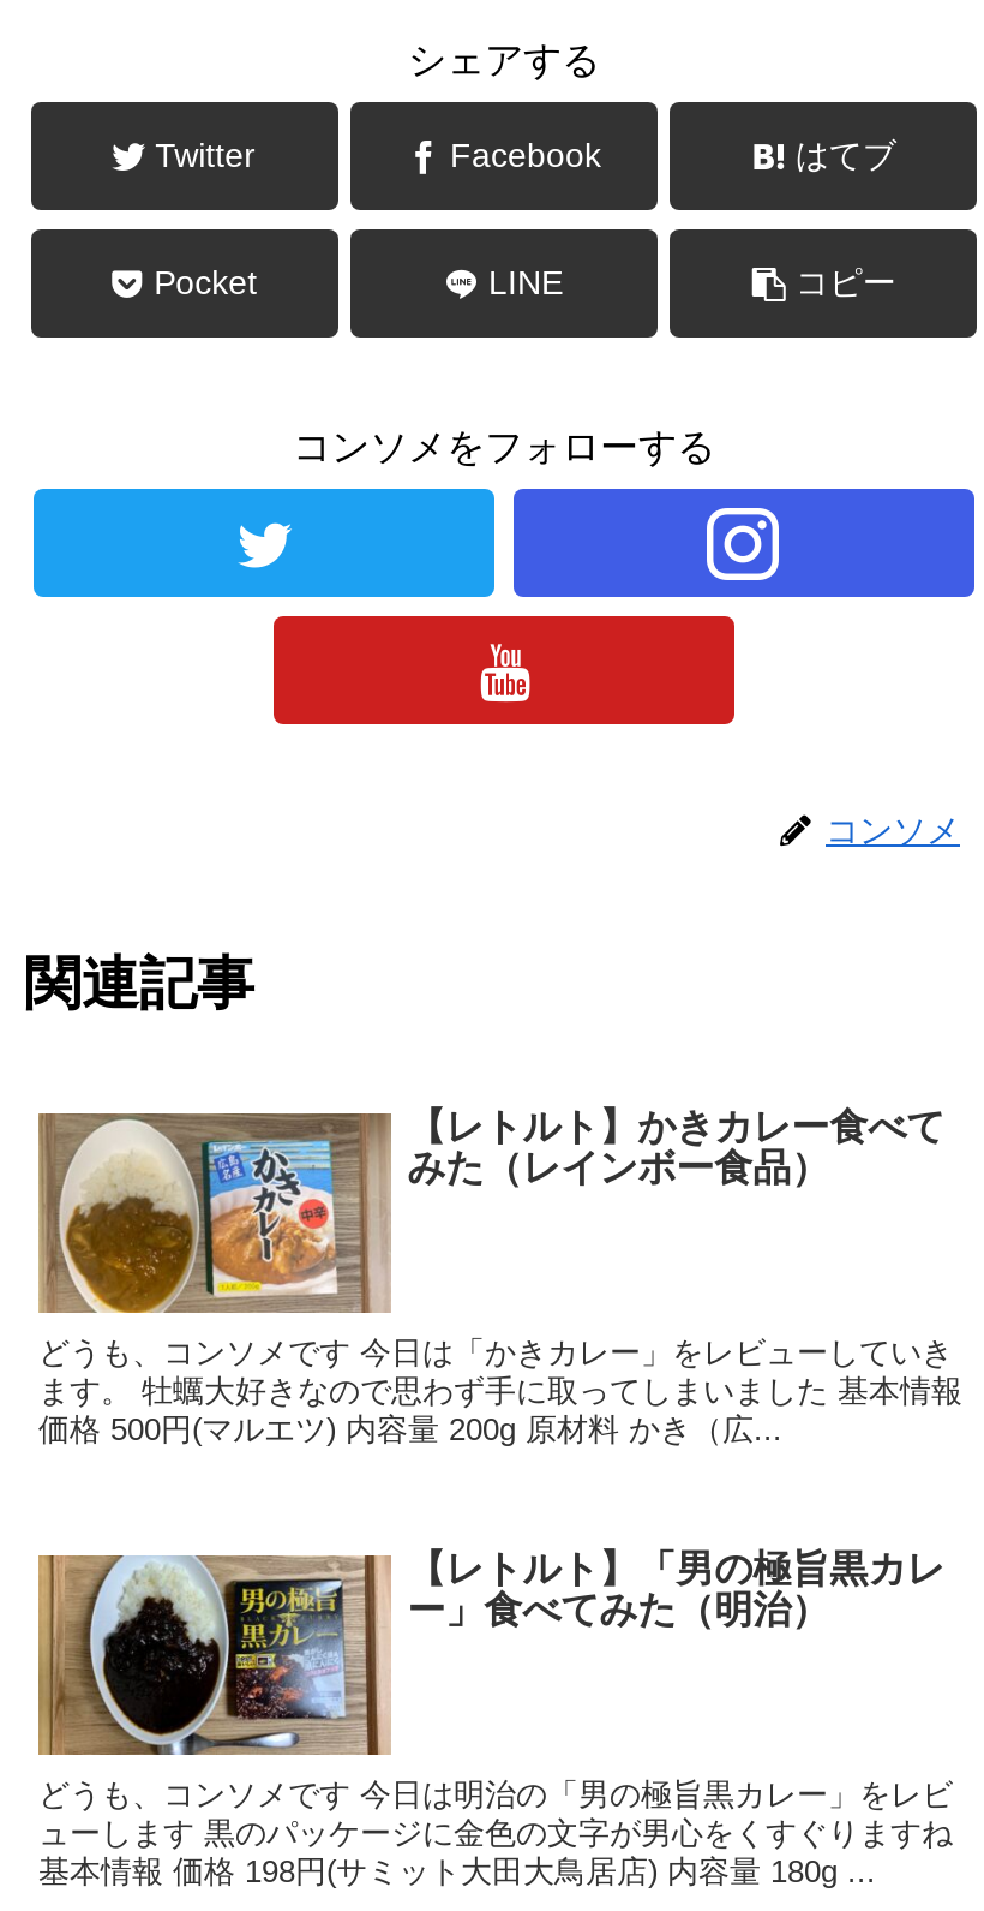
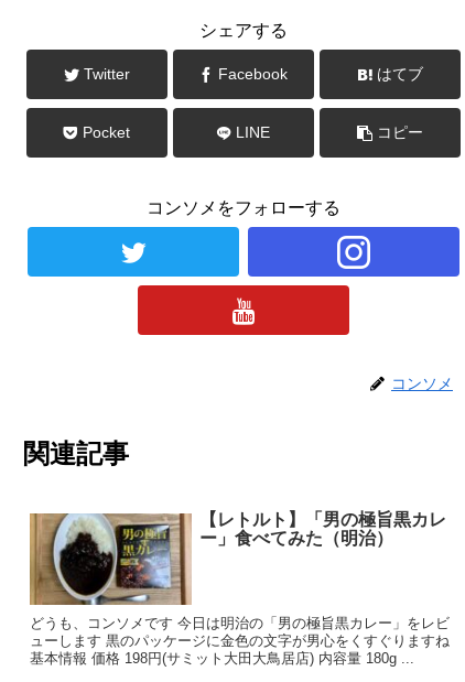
- [image]
- 【レトルト】かきカレー食べて
- みた（レインボー食品）

- どうも、コンソメです 今日は「かきカレー」をレビューしていき
- ます。 牡蠣大好きなので思わず手に取ってしまいました 基本情報
- 価格 500円(マルエツ) 内容量 200g 原材料 かき（広...
